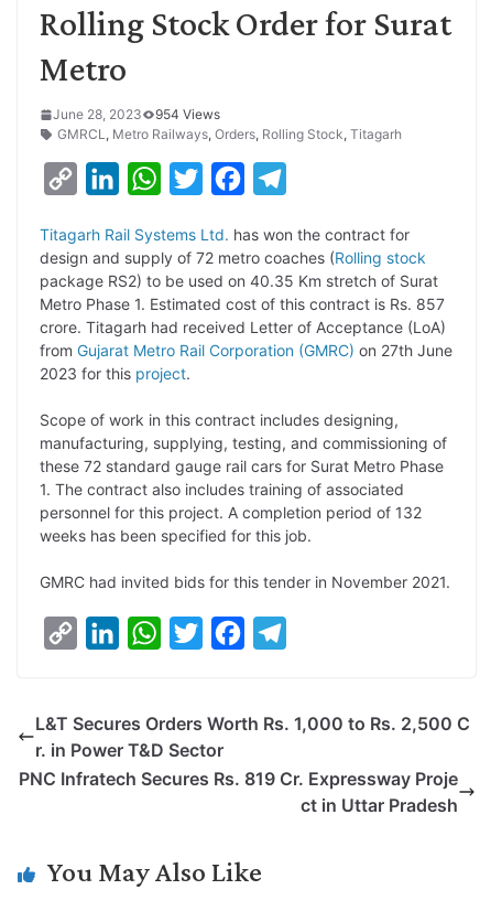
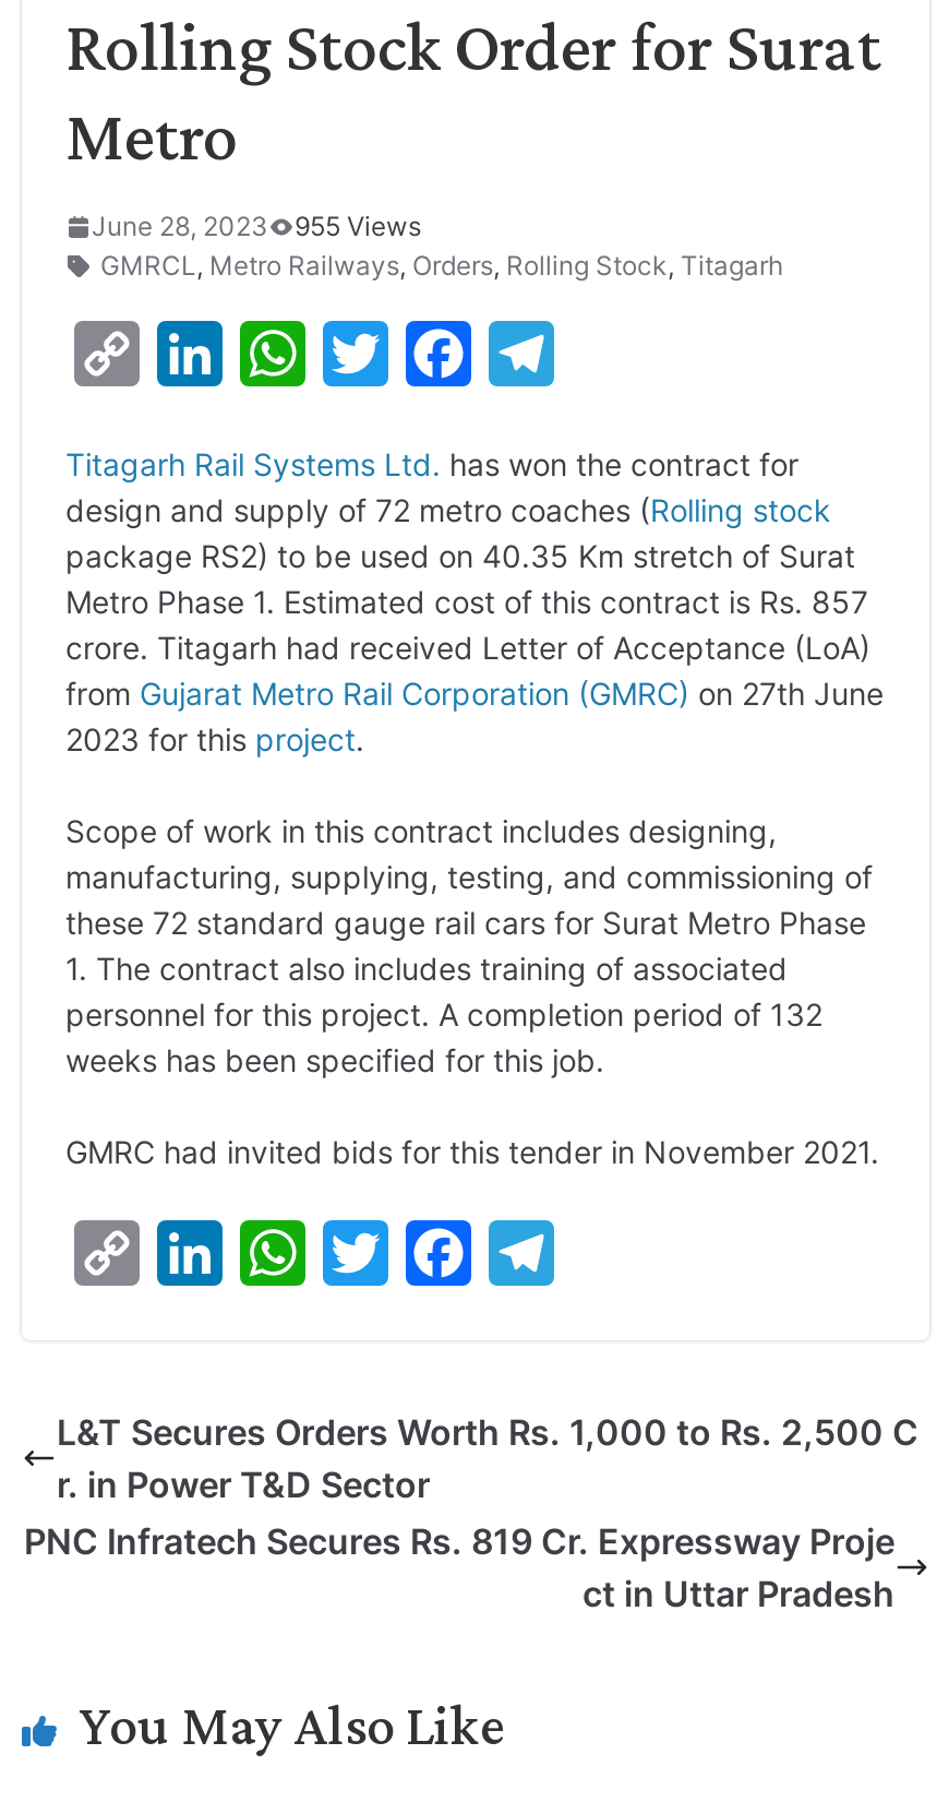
- June 28, 2023 954 Views
+ June 28, 2023 955 Views
